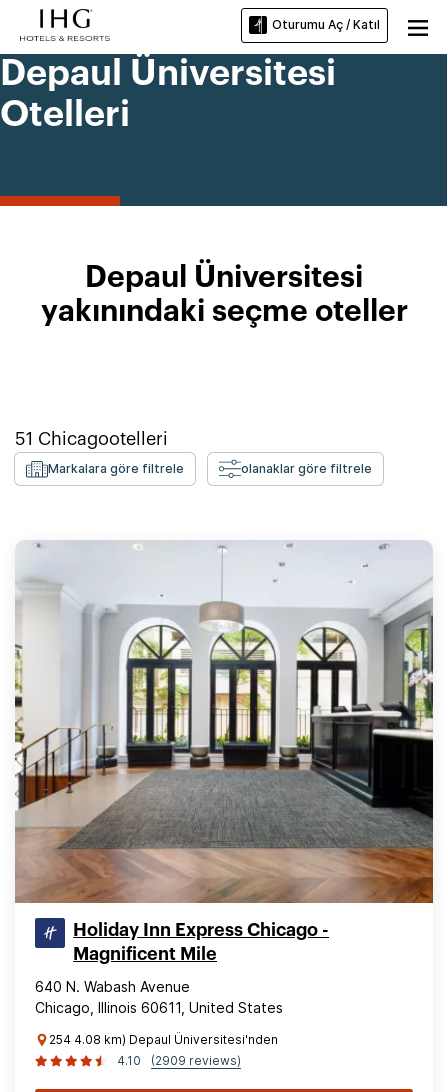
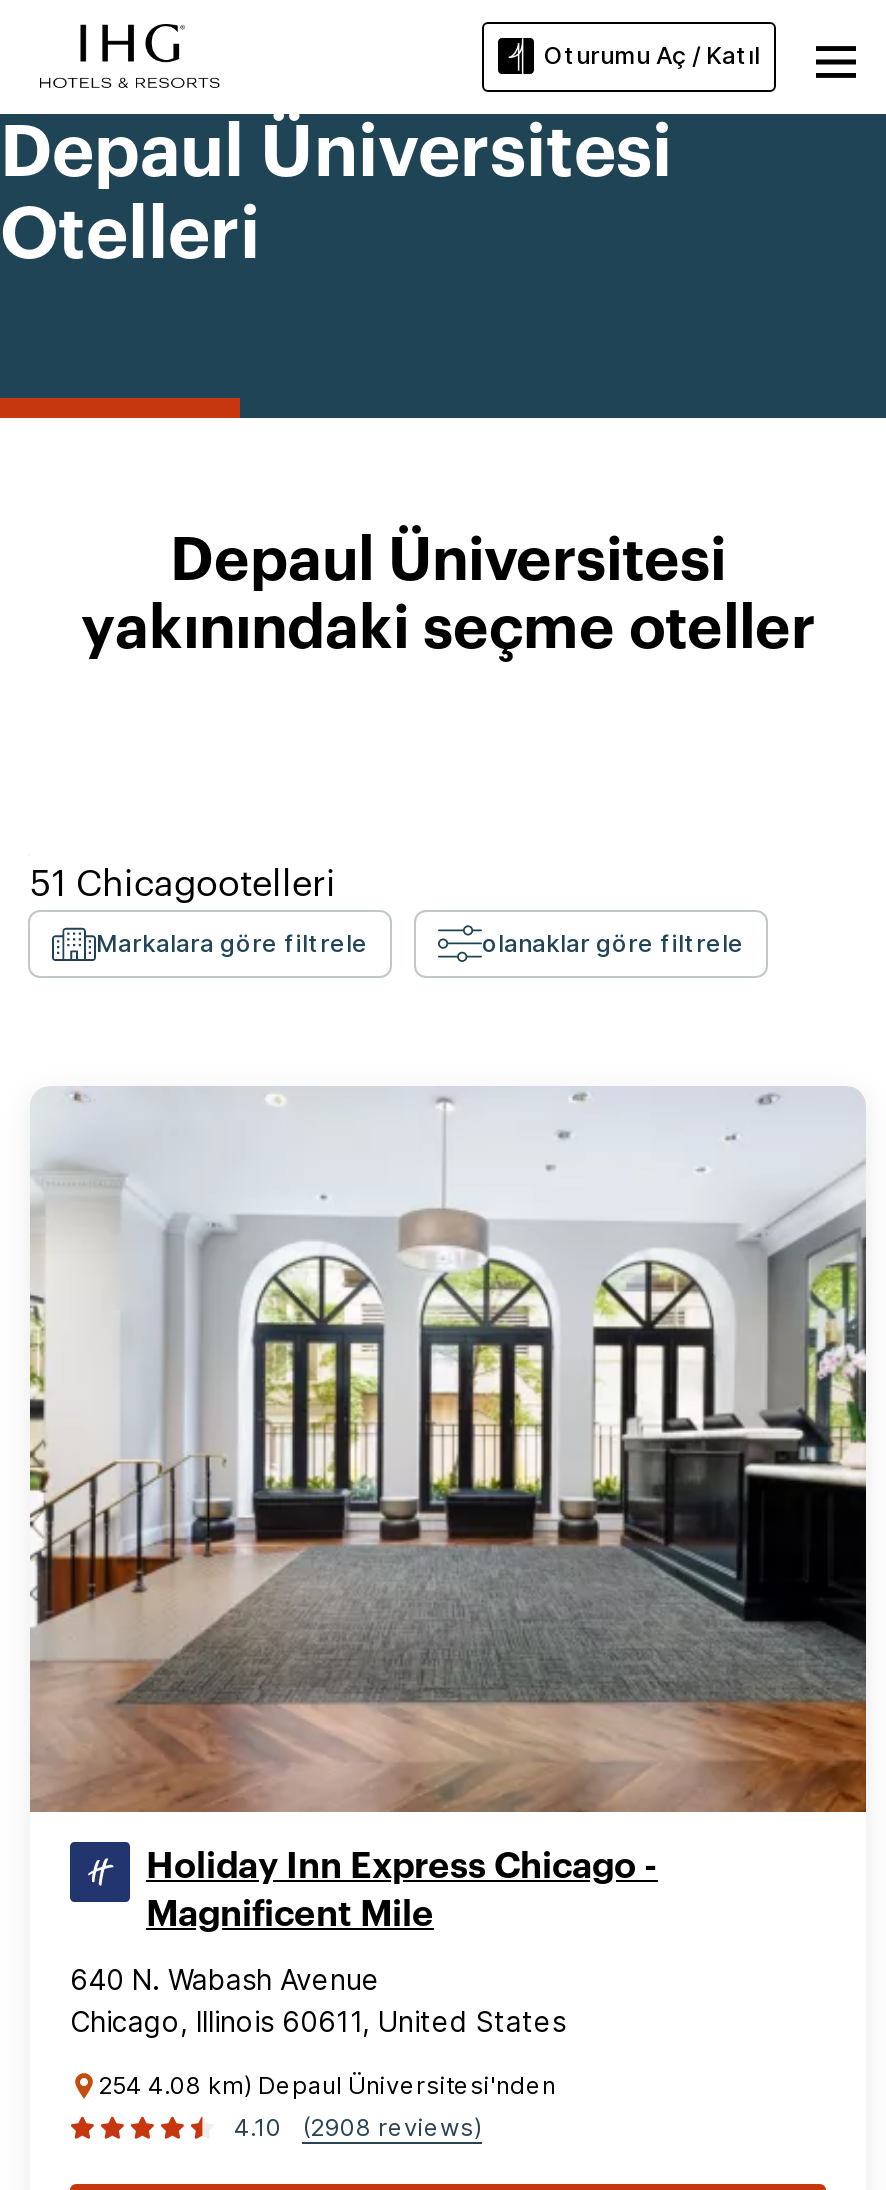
- 4.10 (2909 reviews)
+ 4.10 (2908 reviews)
